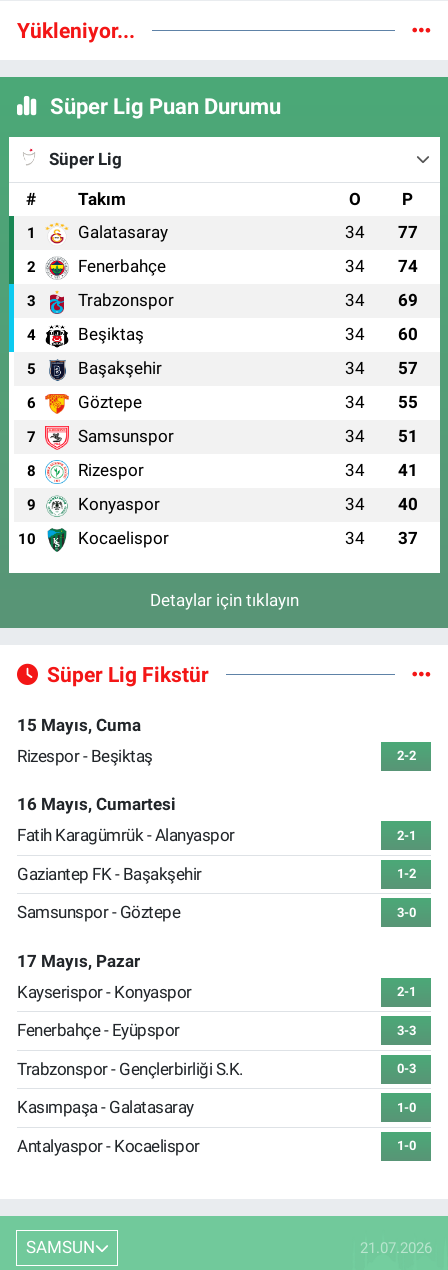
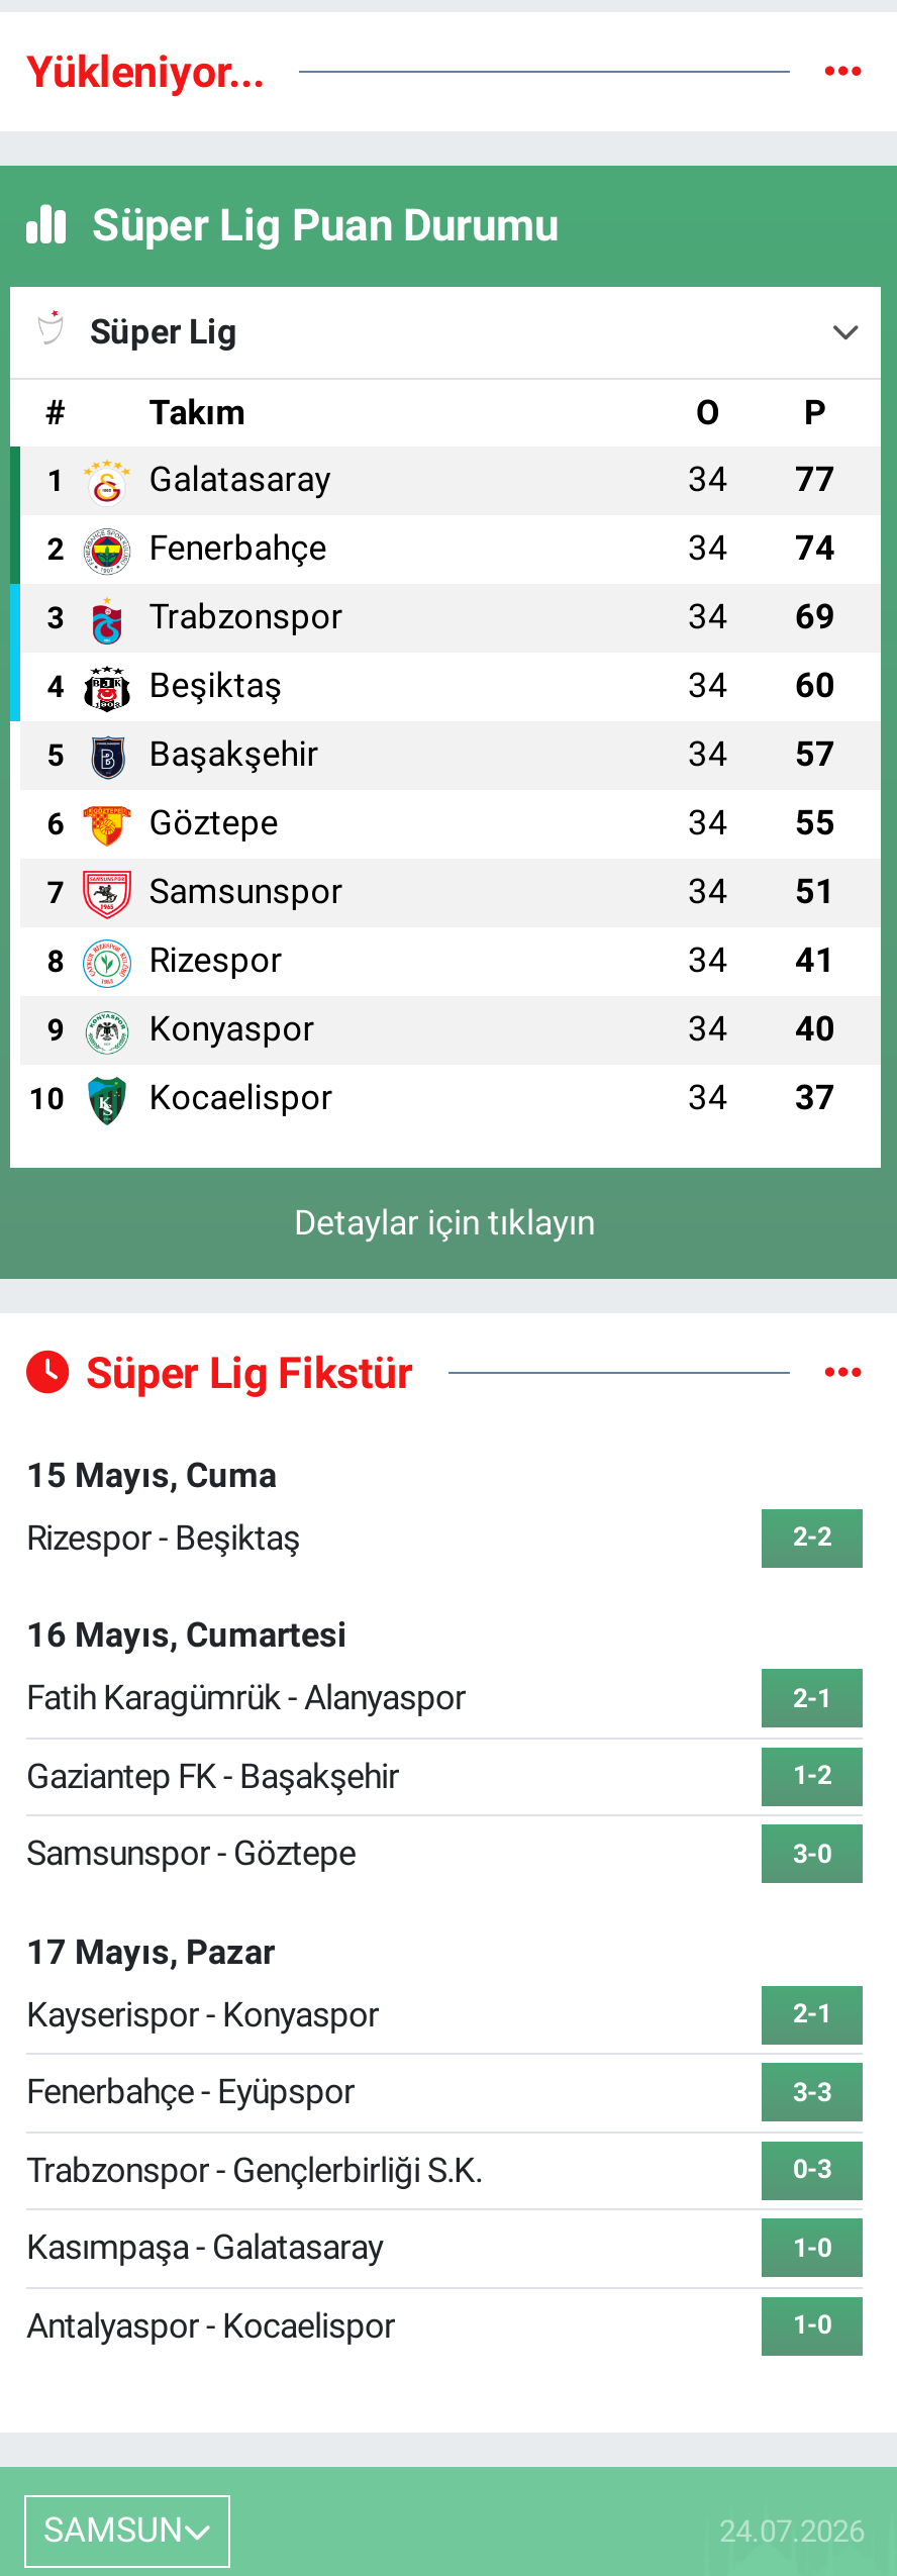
- 21.07.2026
+ 24.07.2026
